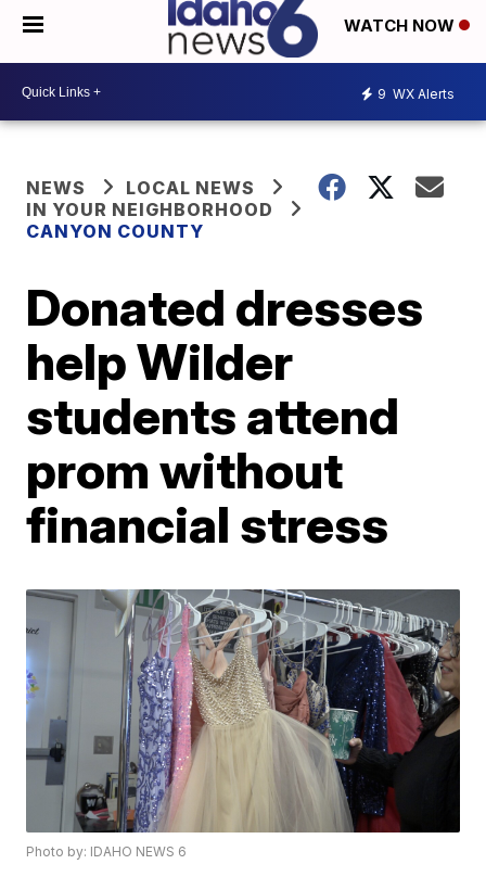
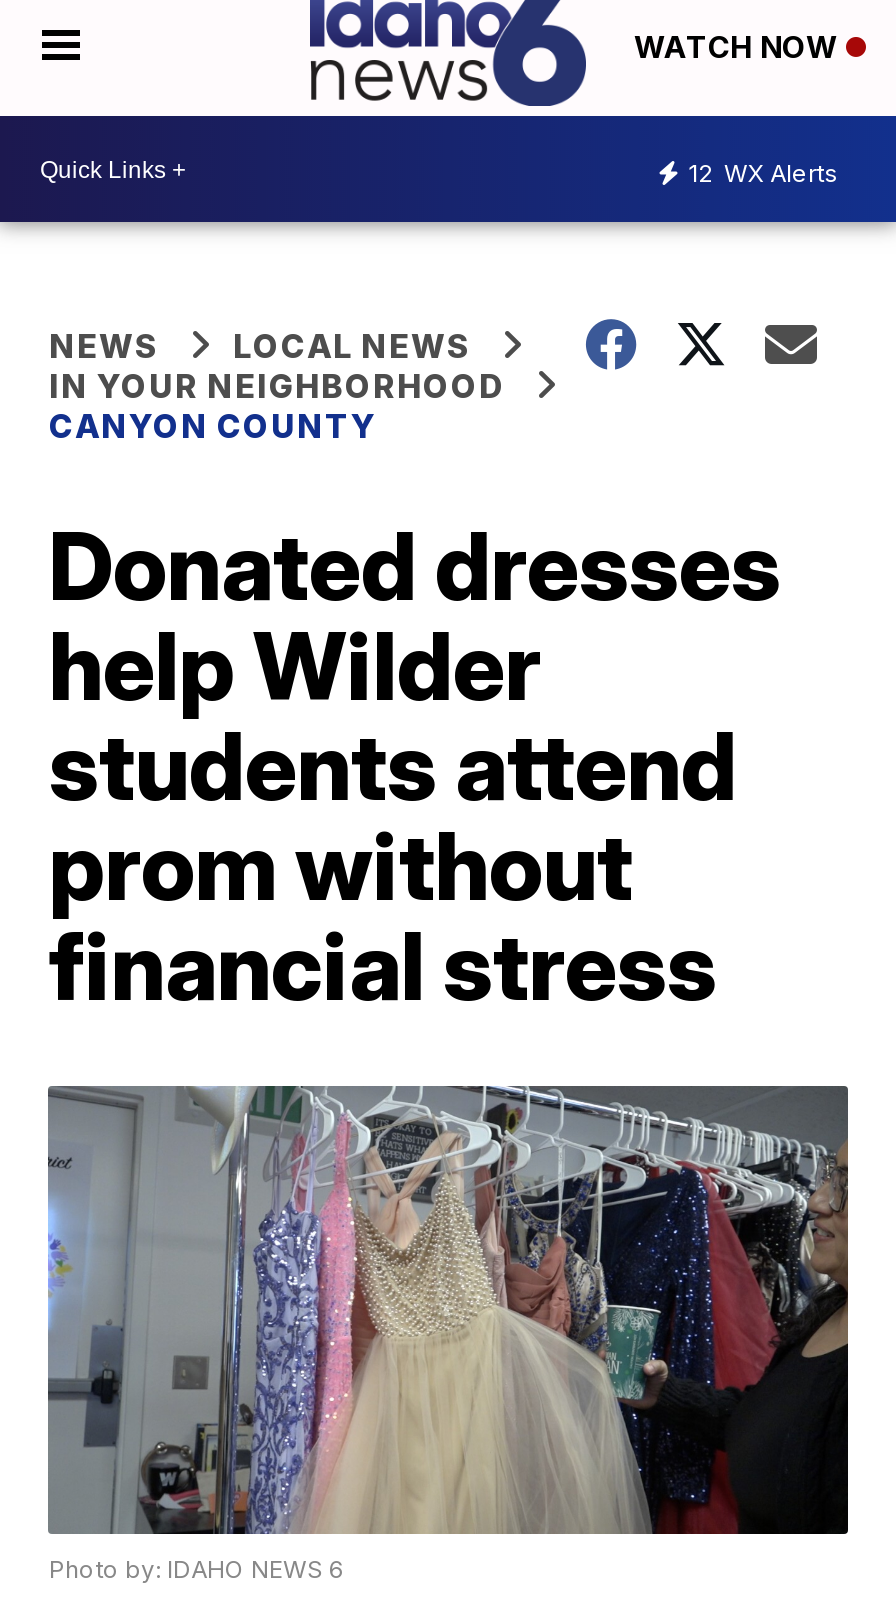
- 9 WX Alerts
+ 12 WX Alerts
